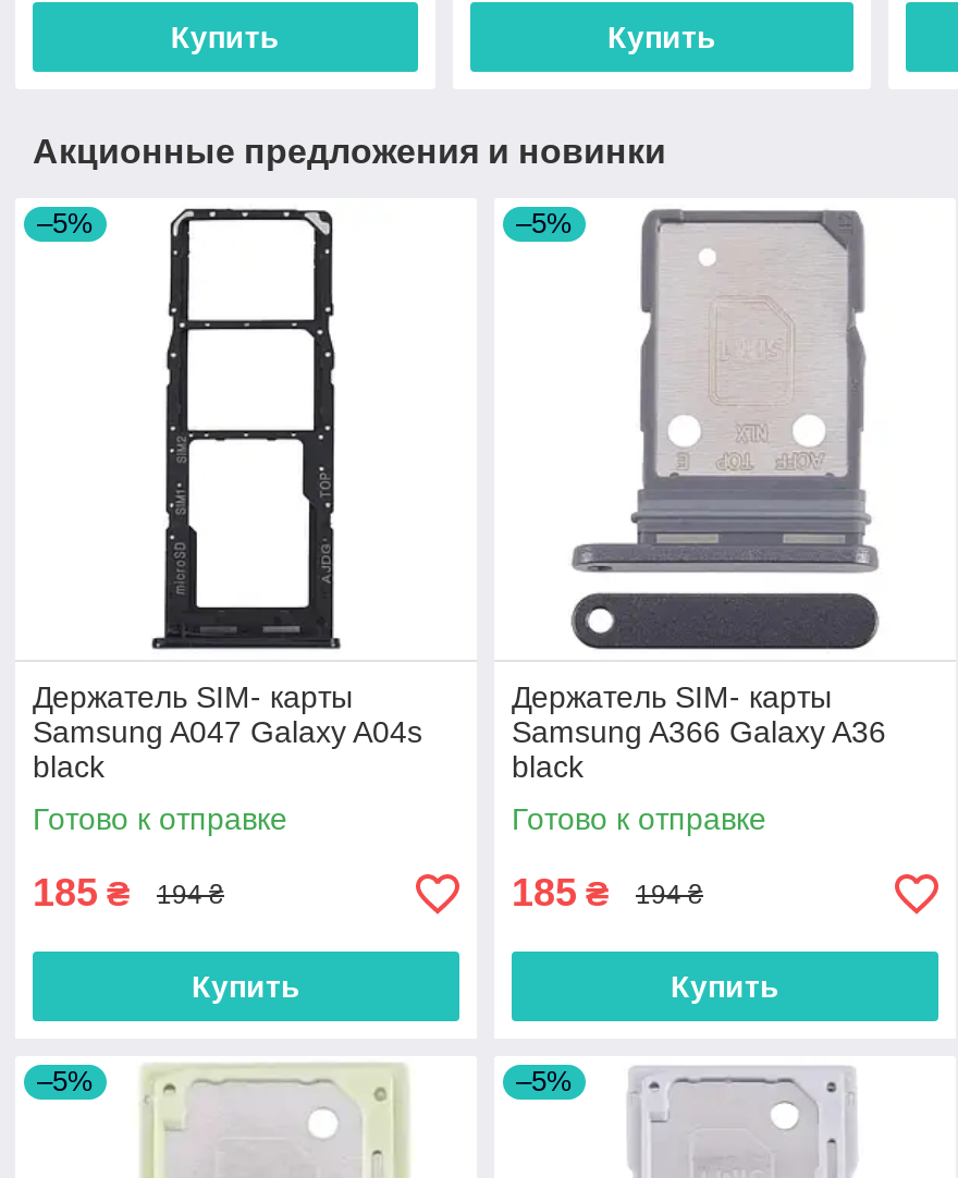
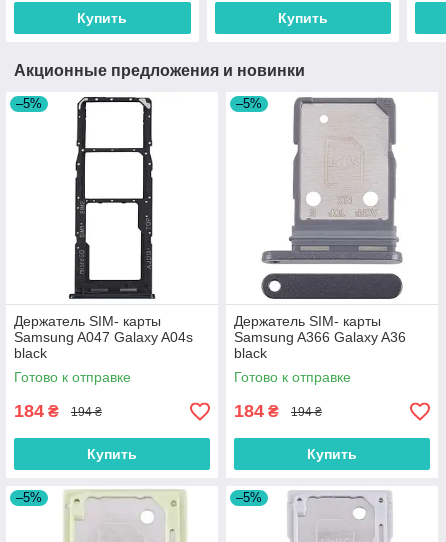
- 185 ₴ 194 ₴
+ 184 ₴ 194 ₴

- 185 ₴ 194 ₴
+ 184 ₴ 194 ₴
